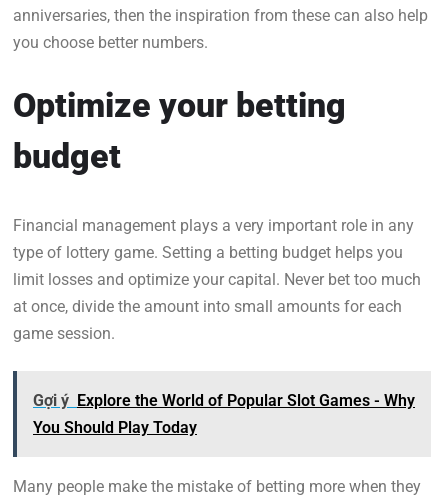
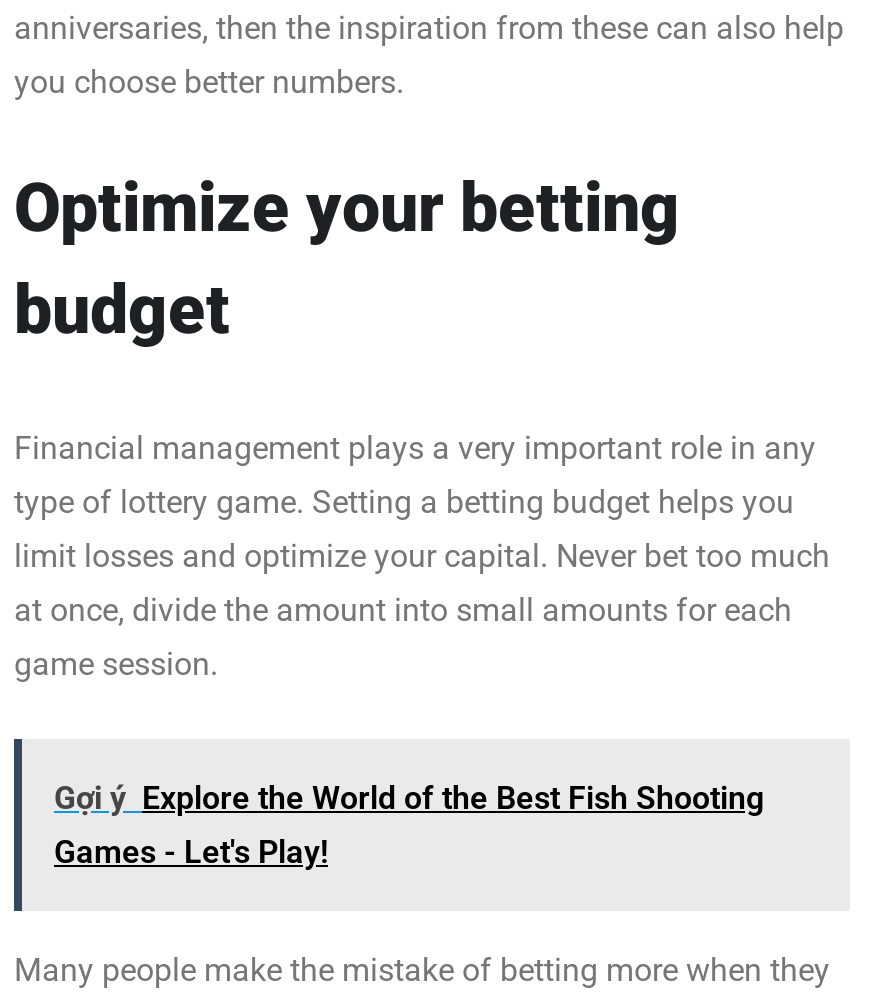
- Gợi ý Explore the World of Popular Slot Games - Why
- You Should Play Today
+ Gợi ý Explore the World of the Best Fish Shooting
+ Games - Let's Play!
